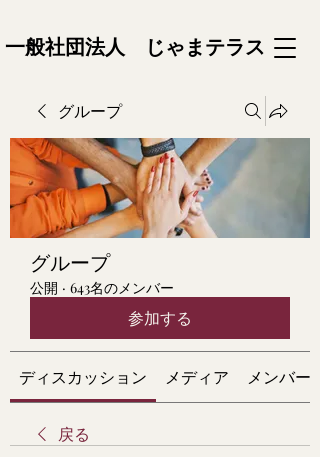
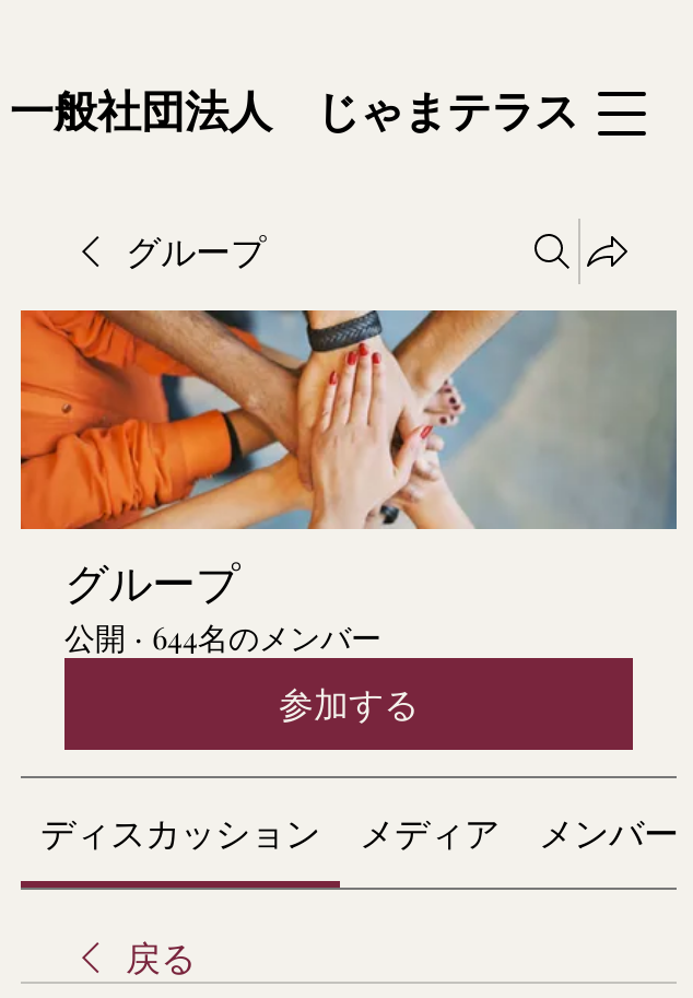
- 公開 · 643名のメンバー
+ 公開 · 644名のメンバー
